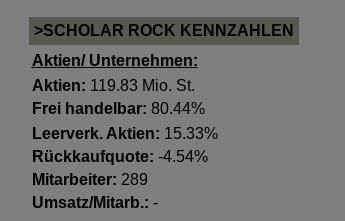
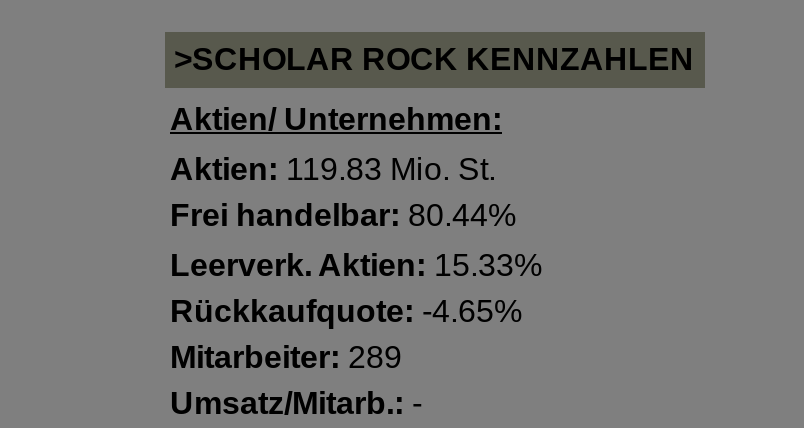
- Rückkaufquote: -4.54%
+ Rückkaufquote: -4.65%
